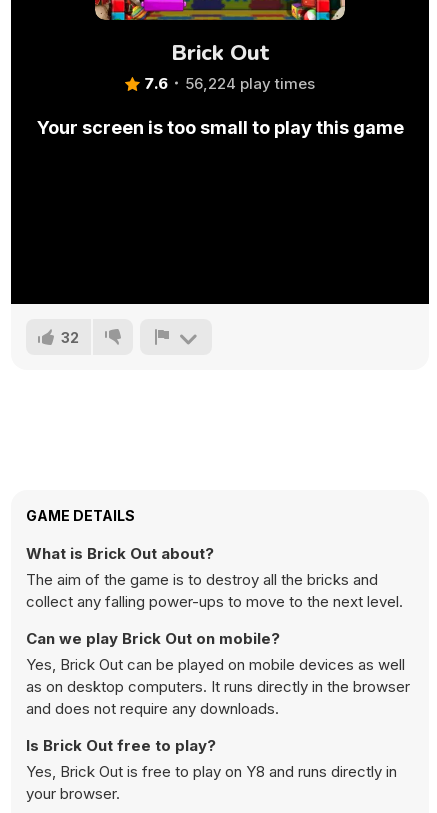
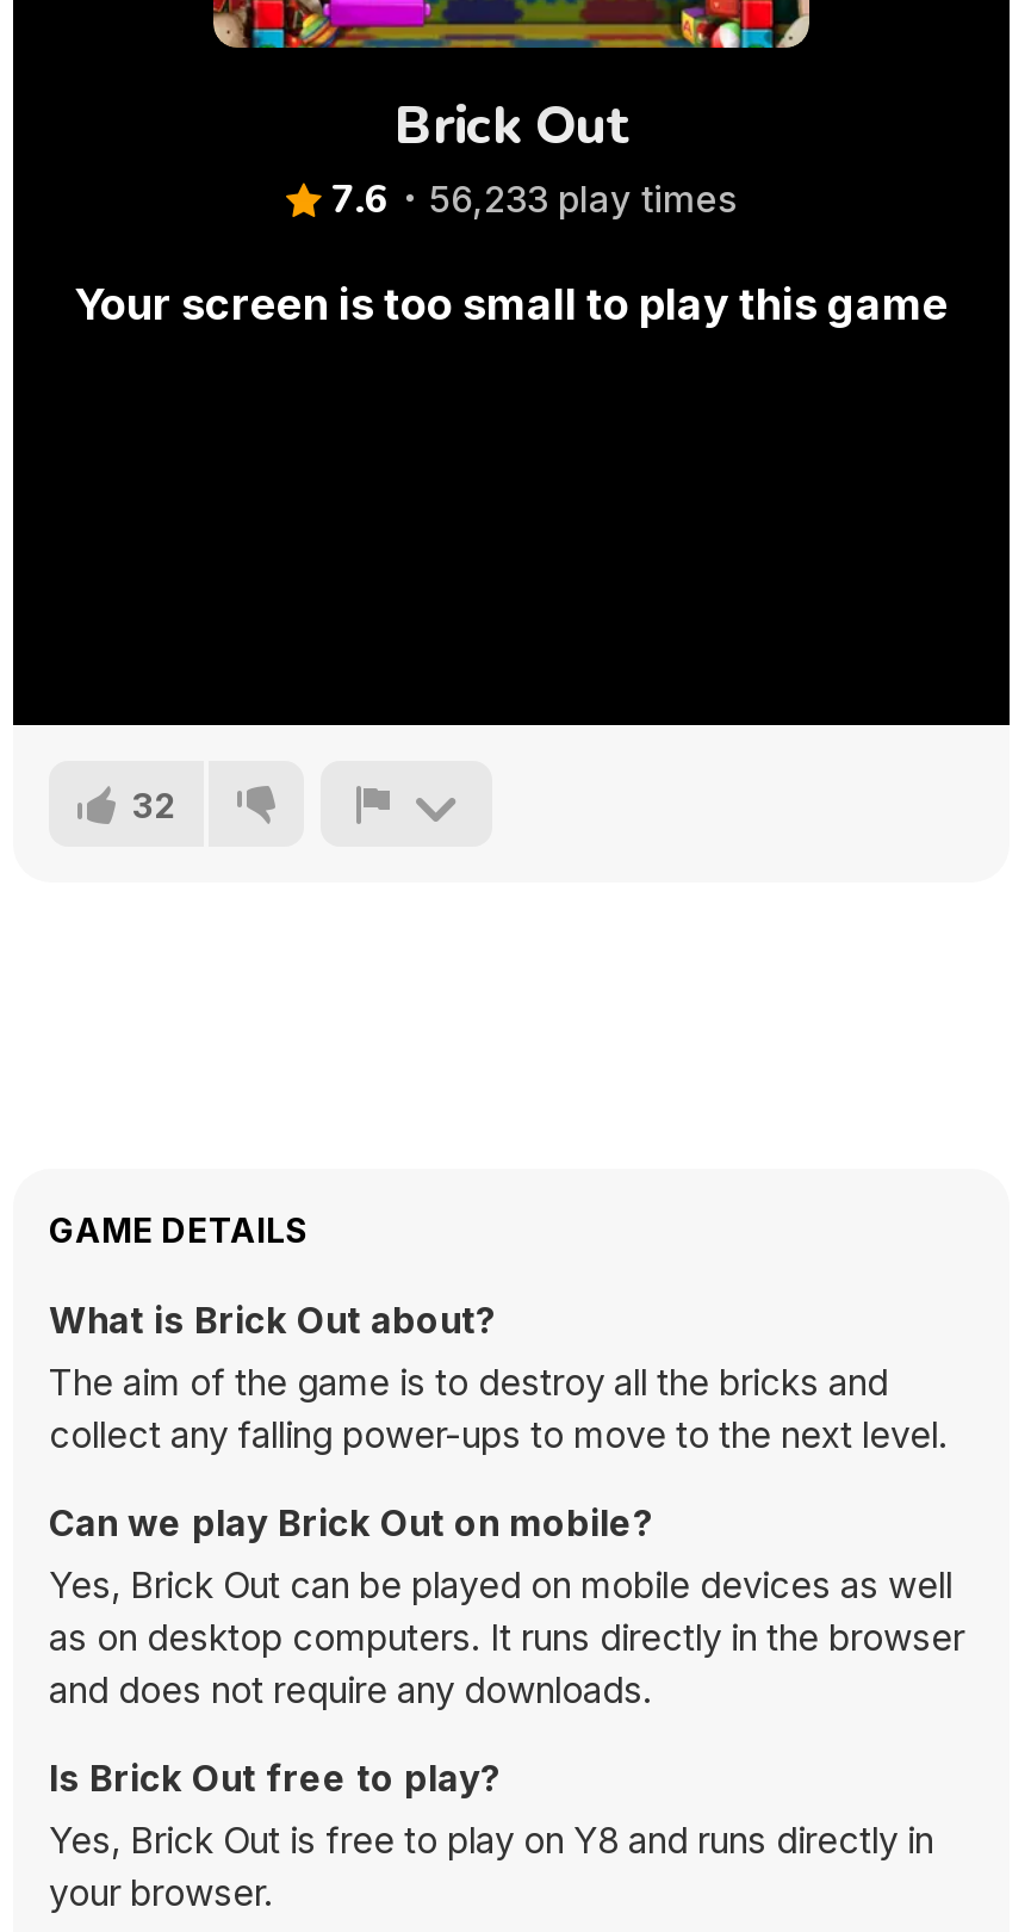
- 7.6 56,224 play times
+ 7.6 56,233 play times
